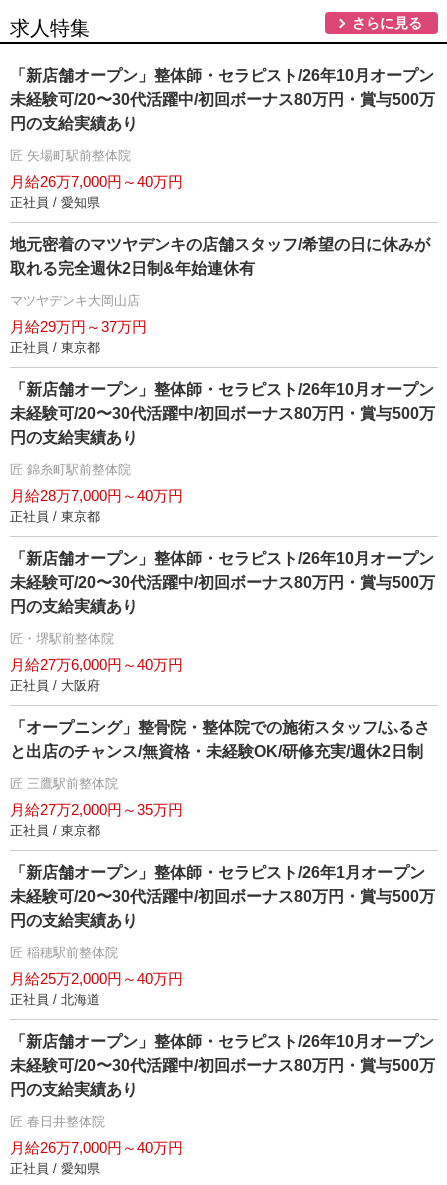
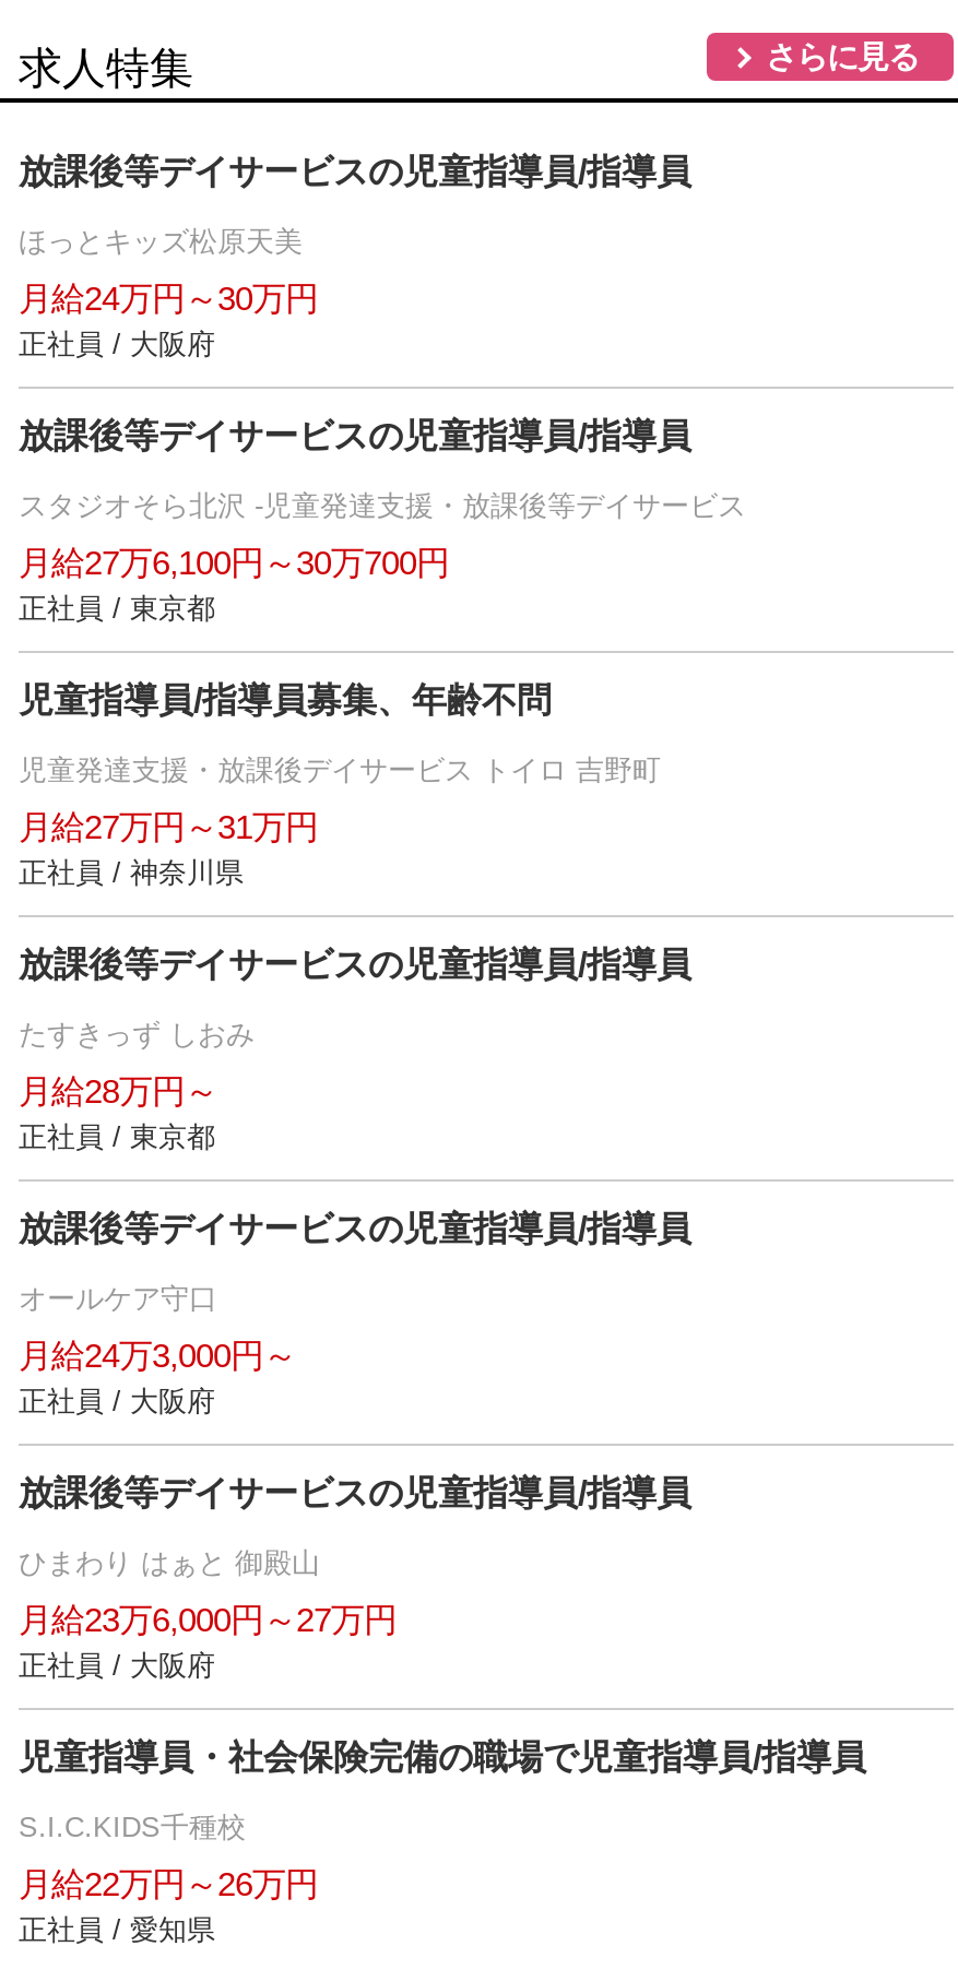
- 「新店舗オープン」整体師・セラピスト/26年10月オープン
- 未経験可/20〜30代活躍中/初回ボーナス80万円・賞与500万
- 円の支給実績あり
+ 放課後等デイサービスの児童指導員/指導員

- 匠 矢場町駅前整体院
+ ほっとキッズ松原天美

- 月給26万7,000円～40万円
- 正社員 / 愛知県
+ 月給24万円～30万円
+ 正社員 / 大阪府

- 地元密着のマツヤデンキの店舗スタッフ/希望の日に休みが
- 取れる完全週休2日制&年始連休有
+ 放課後等デイサービスの児童指導員/指導員

- マツヤデンキ大岡山店
+ スタジオそら北沢 -児童発達支援・放課後等デイサービス

- 月給29万円～37万円
+ 月給27万6,100円～30万700円

- 「新店舗オープン」整体師・セラピスト/26年10月オープン
- 未経験可/20〜30代活躍中/初回ボーナス80万円・賞与500万
- 円の支給実績あり
- 匠 錦糸町駅前整体院
- 月給28万7,000円～40万円
+ 児童指導員/指導員募集、年齢不問
+ 児童発達支援・放課後デイサービス トイロ 吉野町
+ 月給27万円～31万円
+ 正社員 / 神奈川県
+ 放課後等デイサービスの児童指導員/指導員
+ たすきっず しおみ
+ 月給28万円～

- 「新店舗オープン」整体師・セラピスト/26年10月オープン
- 未経験可/20〜30代活躍中/初回ボーナス80万円・賞与500万
- 円の支給実績あり
+ 放課後等デイサービスの児童指導員/指導員

- 匠・堺駅前整体院
+ オールケア守口

- 月給27万6,000円～40万円
+ 月給24万3,000円～

- 「オープニング」整骨院・整体院での施術スタッフ/ふるさ
- と出店のチャンス/無資格・未経験OK/研修充実/週休2日制
- 匠 三鷹駅前整体院
- 月給27万2,000円～35万円
- 正社員 / 東京都
- 「新店舗オープン」整体師・セラピスト/26年1月オープン
- 未経験可/20〜30代活躍中/初回ボーナス80万円・賞与500万
- 円の支給実績あり
- 匠 稲穂駅前整体院
- 月給25万2,000円～40万円
- 正社員 / 北海道
- 「新店舗オープン」整体師・セラピスト/26年10月オープン
- 未経験可/20〜30代活躍中/初回ボーナス80万円・賞与500万
- 円の支給実績あり
- 匠 春日井整体院
- 月給26万7,000円～40万円
+ 放課後等デイサービスの児童指導員/指導員
+ ひまわり はぁと 御殿山
+ 月給23万6,000円～27万円
+ 正社員 / 大阪府
+ 児童指導員・社会保険完備の職場で児童指導員/指導員
+ S.I.C.KIDS千種校
+ 月給22万円～26万円
